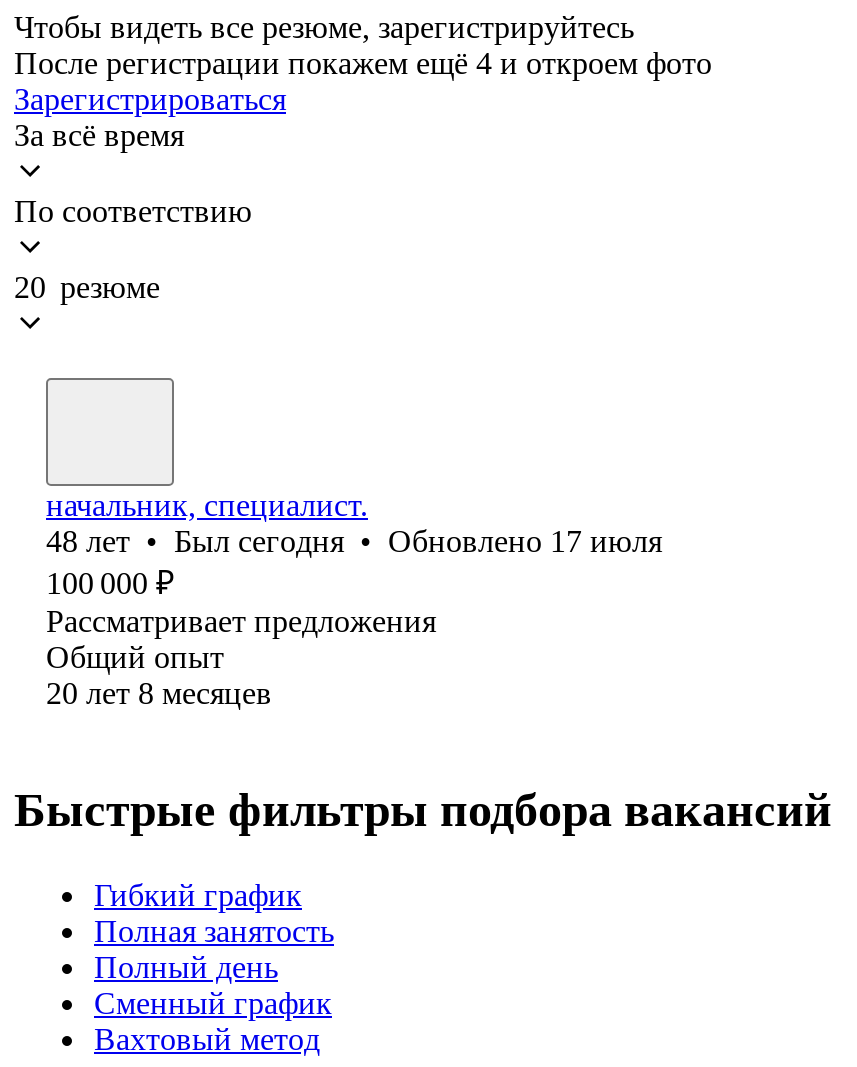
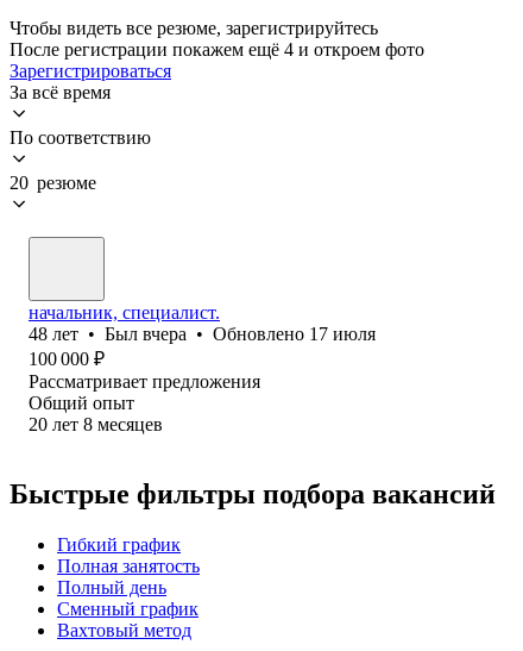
- 48 лет • Был сегодня • Обновлено 17 июля
+ 48 лет • Был вчера • Обновлено 17 июля
